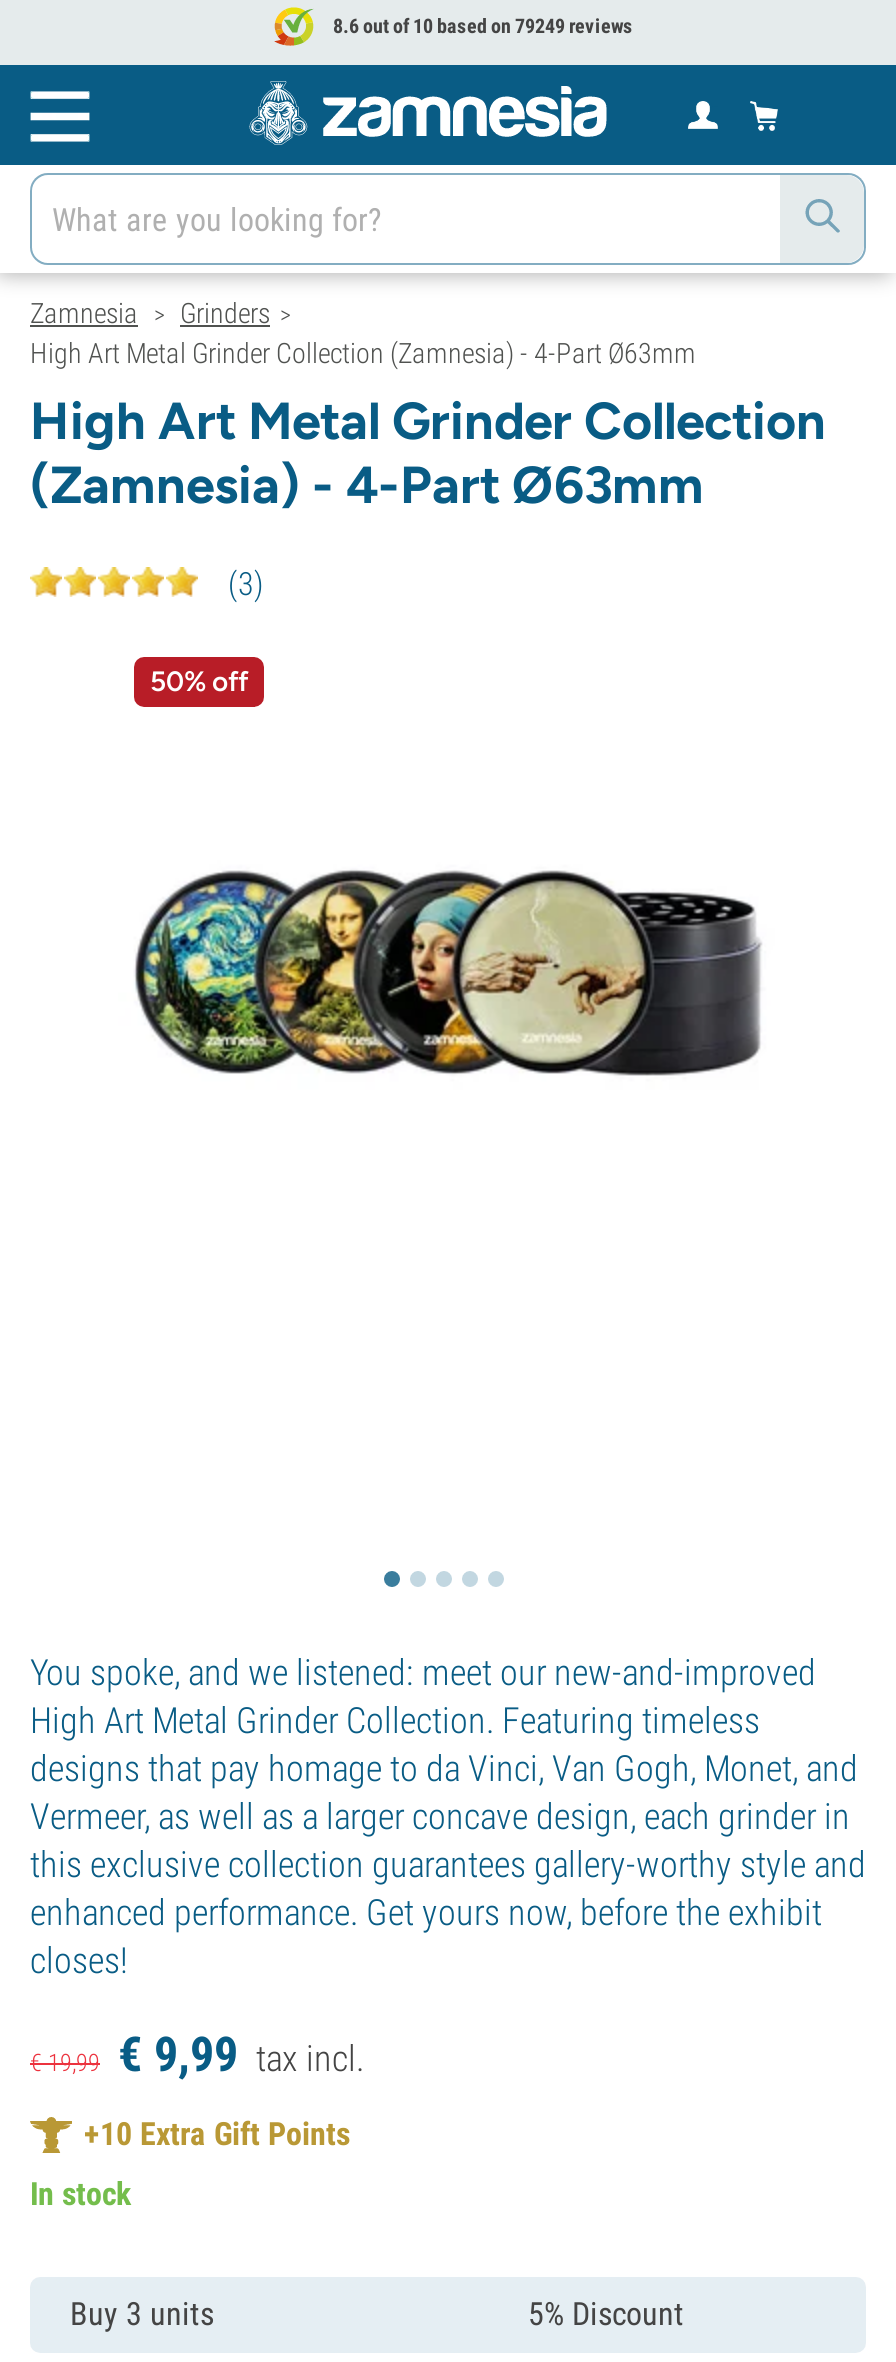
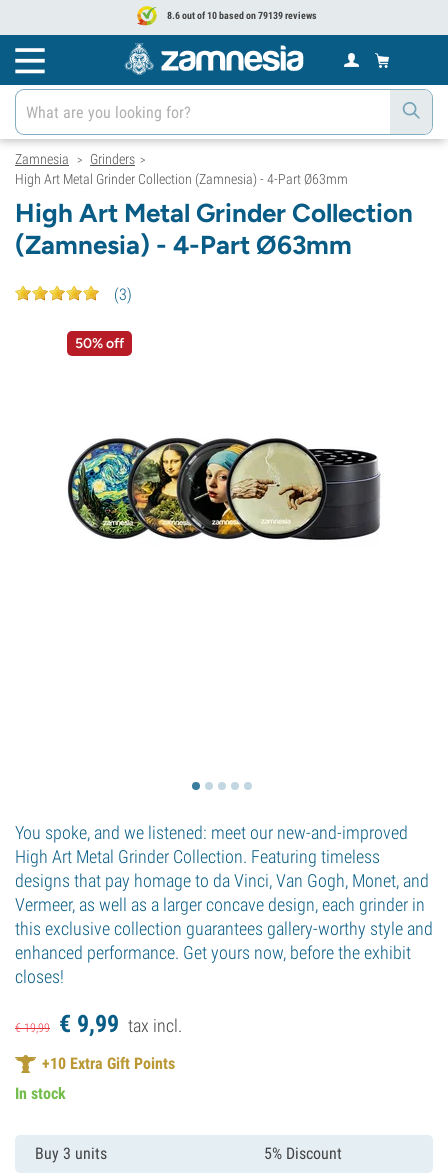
- 8.6 out of 10 based on 79249 reviews
+ 8.6 out of 10 based on 79139 reviews
